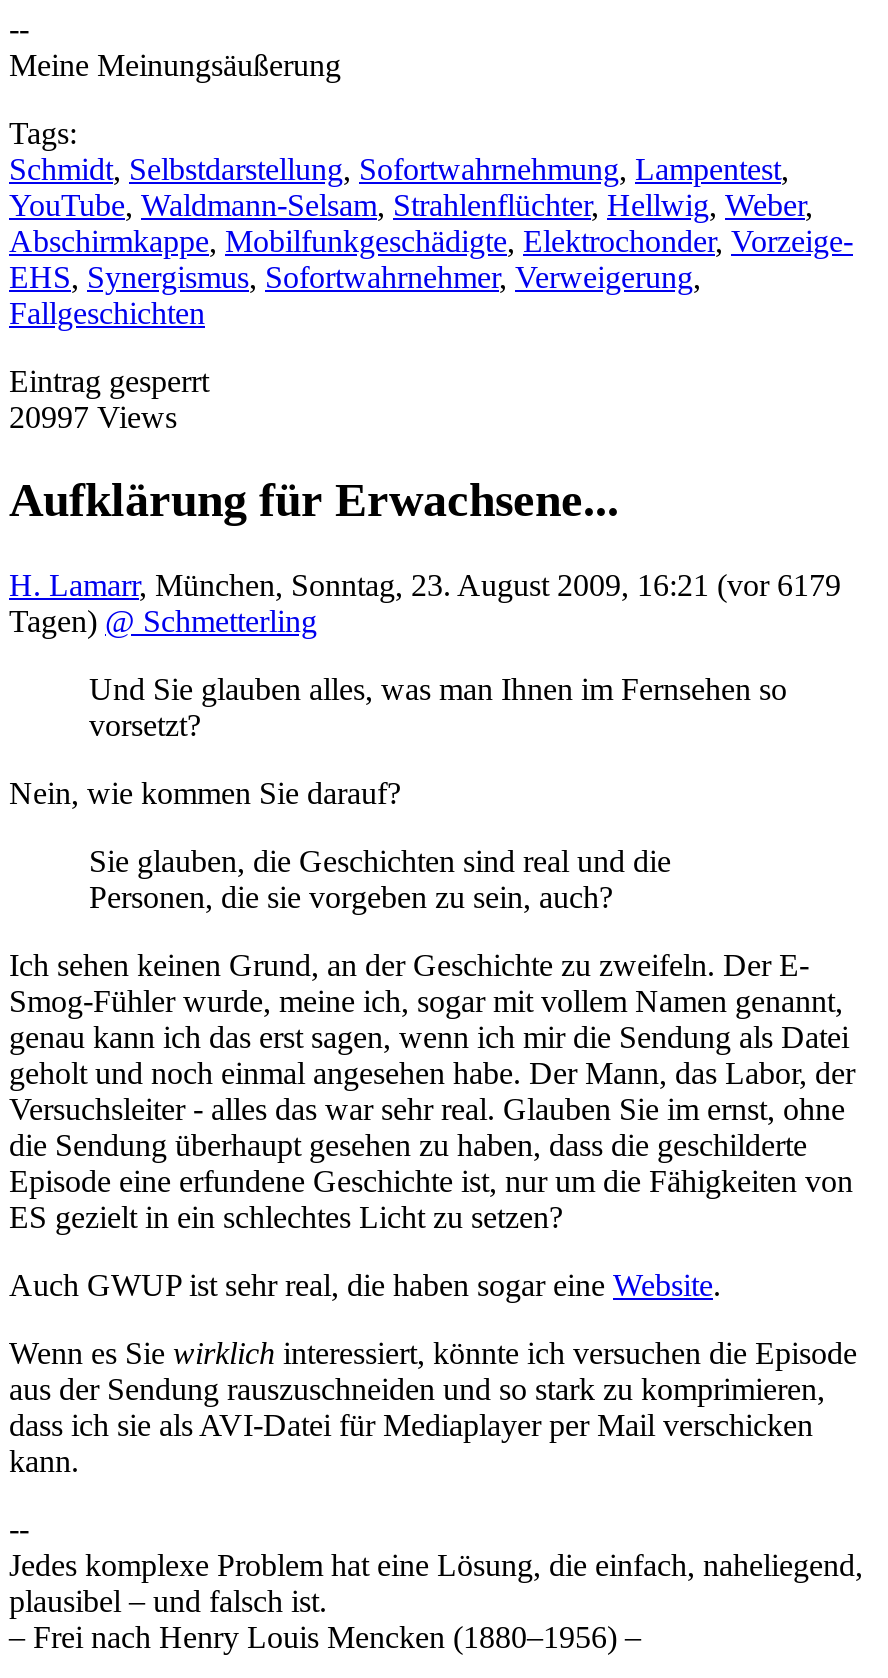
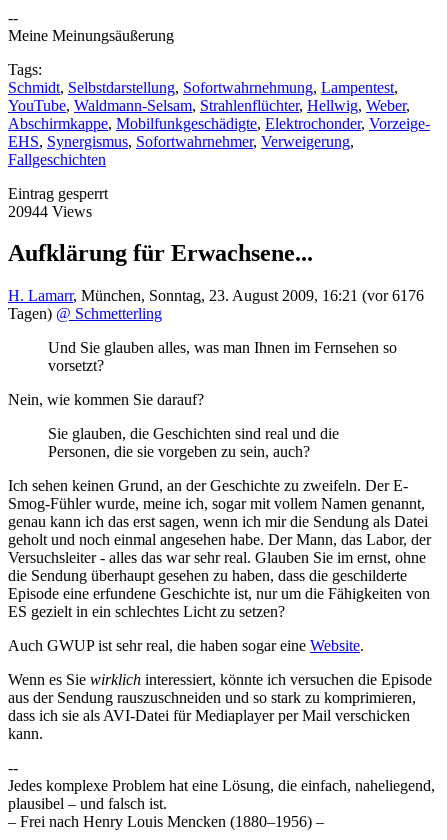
- 20997 Views
+ 20944 Views

- H. Lamarr, München, Sonntag, 23. August 2009, 16:21 (vor 6179
+ H. Lamarr, München, Sonntag, 23. August 2009, 16:21 (vor 6176
